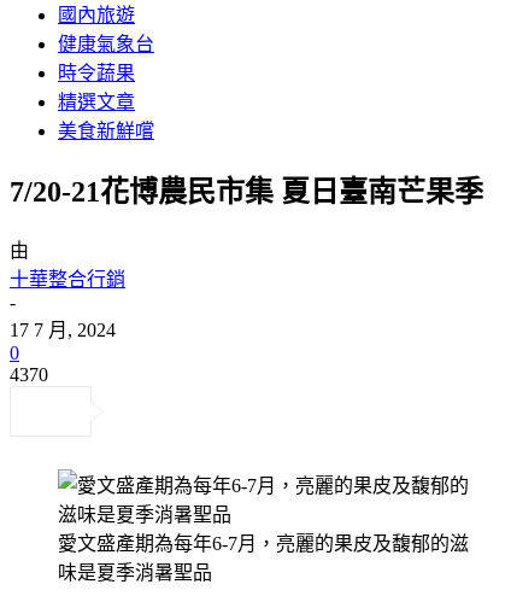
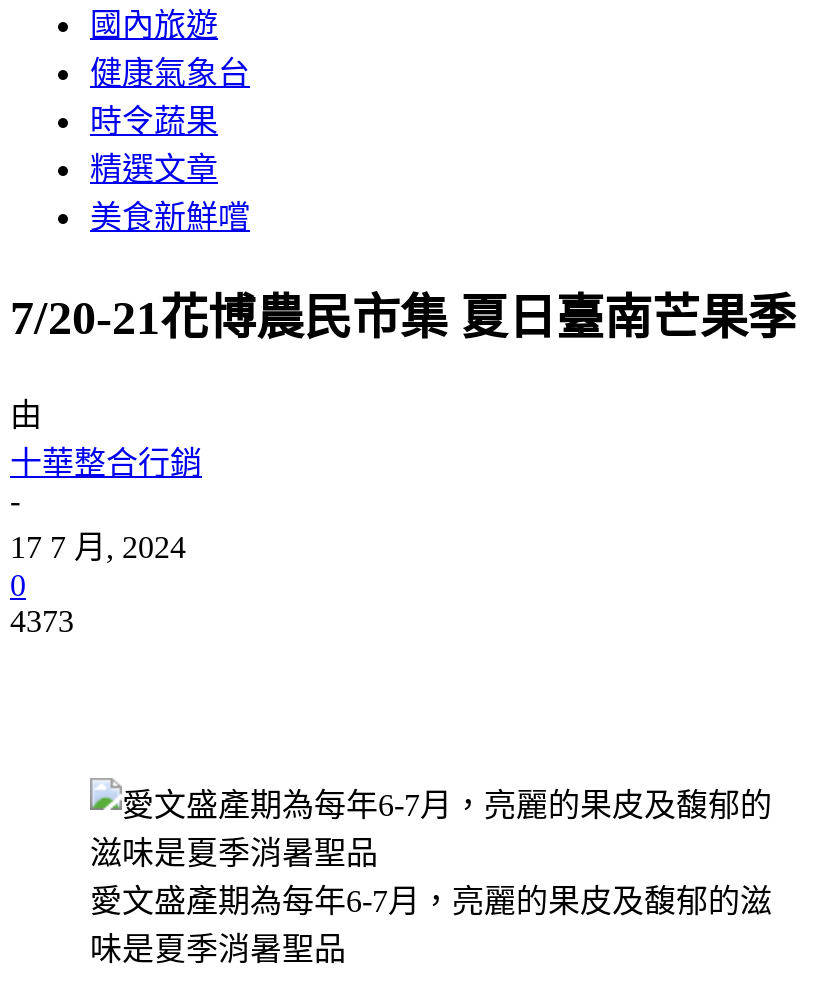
- 4370
+ 4373
